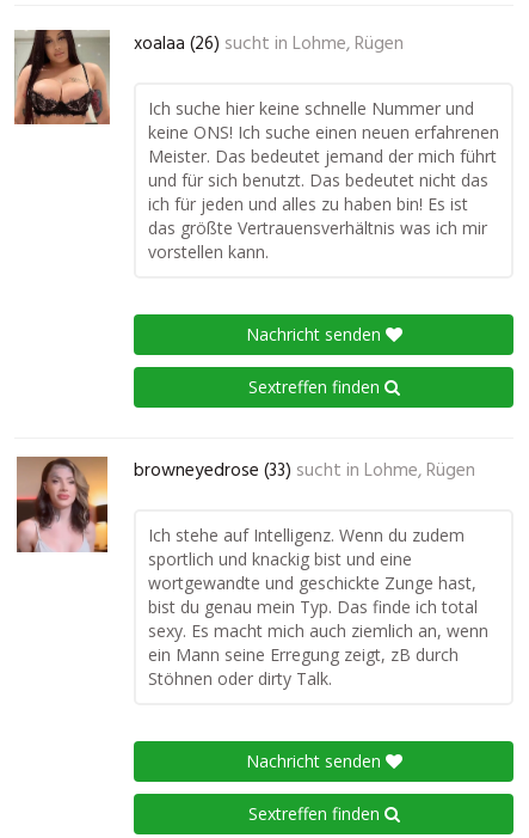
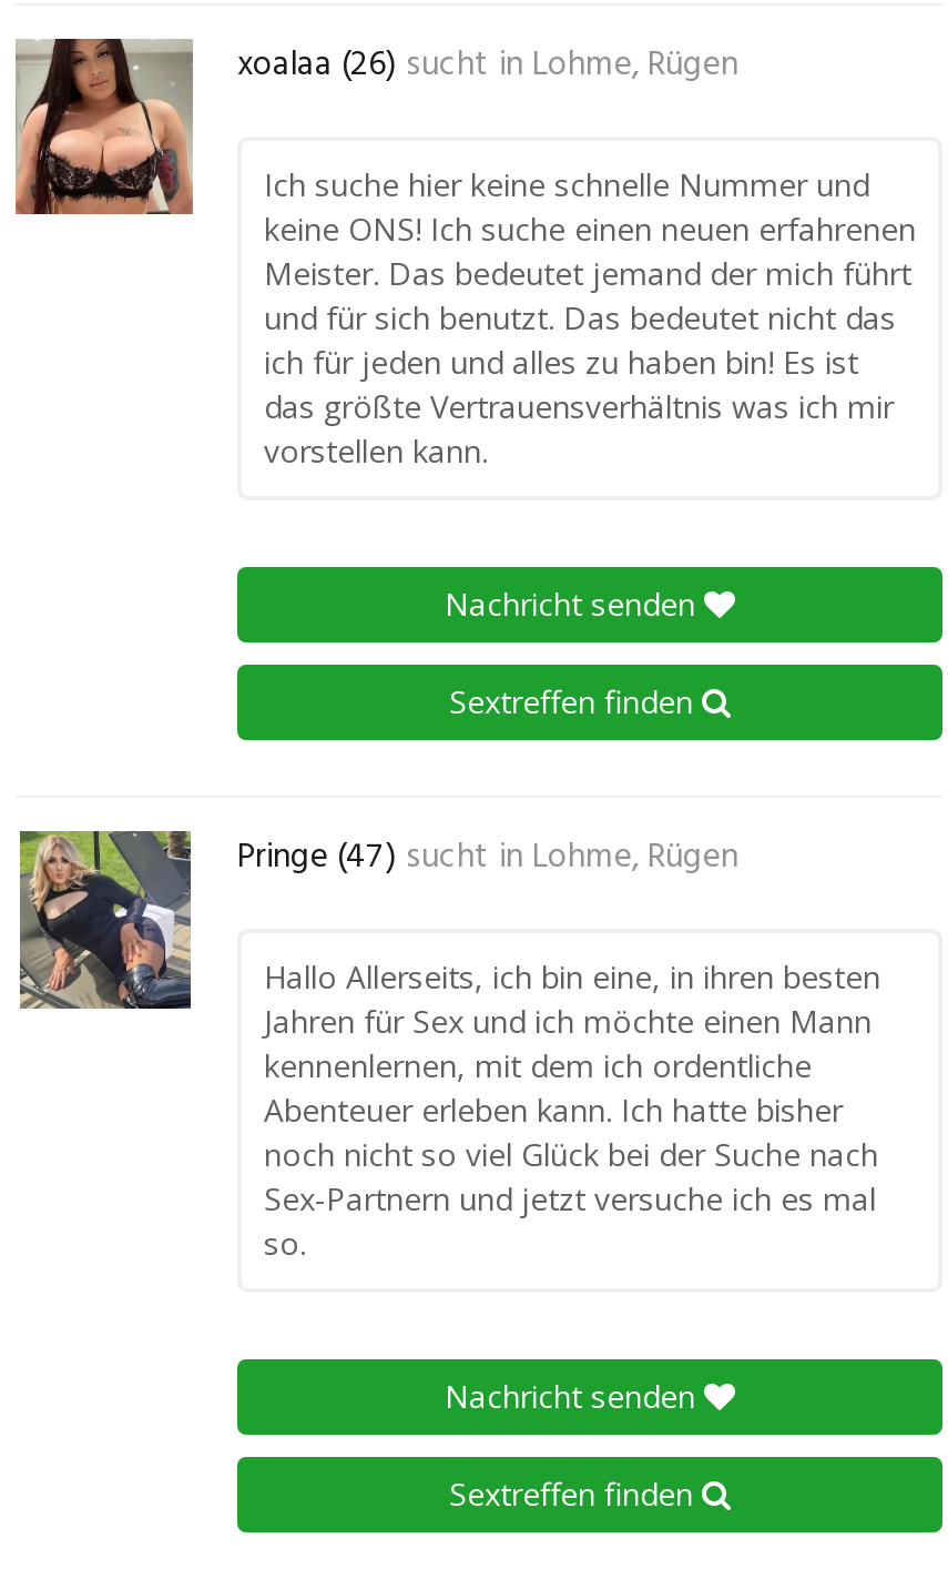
- [image]
- browneyedrose (33) sucht in Lohme, Rügen
+ [image]
+ Pringe (47) sucht in Lohme, Rügen

- Ich stehe auf Intelligenz. Wenn du zudem
- sportlich und knackig bist und eine
- wortgewandte und geschickte Zunge hast,
- bist du genau mein Typ. Das finde ich total
- sexy. Es macht mich auch ziemlich an, wenn
- ein Mann seine Erregung zeigt, zB durch
- Stöhnen oder dirty Talk.
+ Hallo Allerseits, ich bin eine, in ihren besten
+ Jahren für Sex und ich möchte einen Mann
+ kennenlernen, mit dem ich ordentliche
+ Abenteuer erleben kann. Ich hatte bisher
+ noch nicht so viel Glück bei der Suche nach
+ Sex-Partnern und jetzt versuche ich es mal
+ so.
